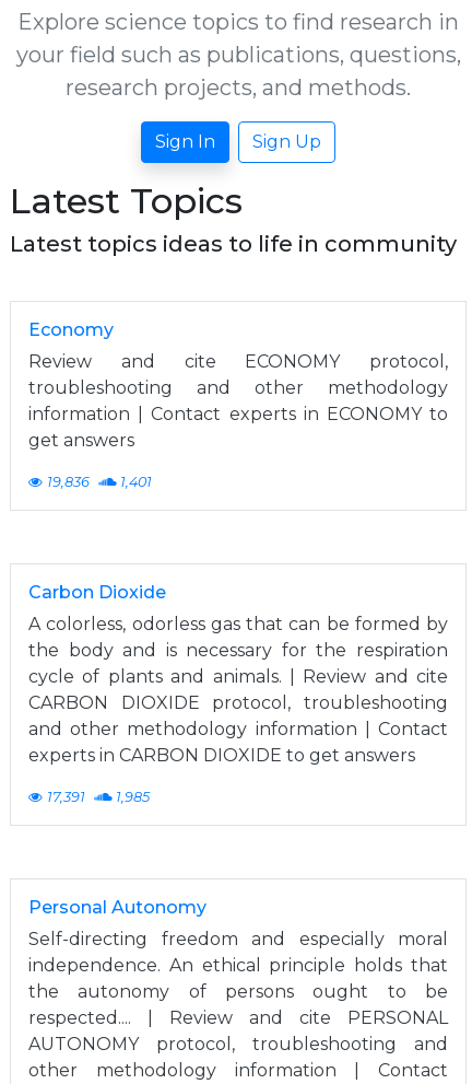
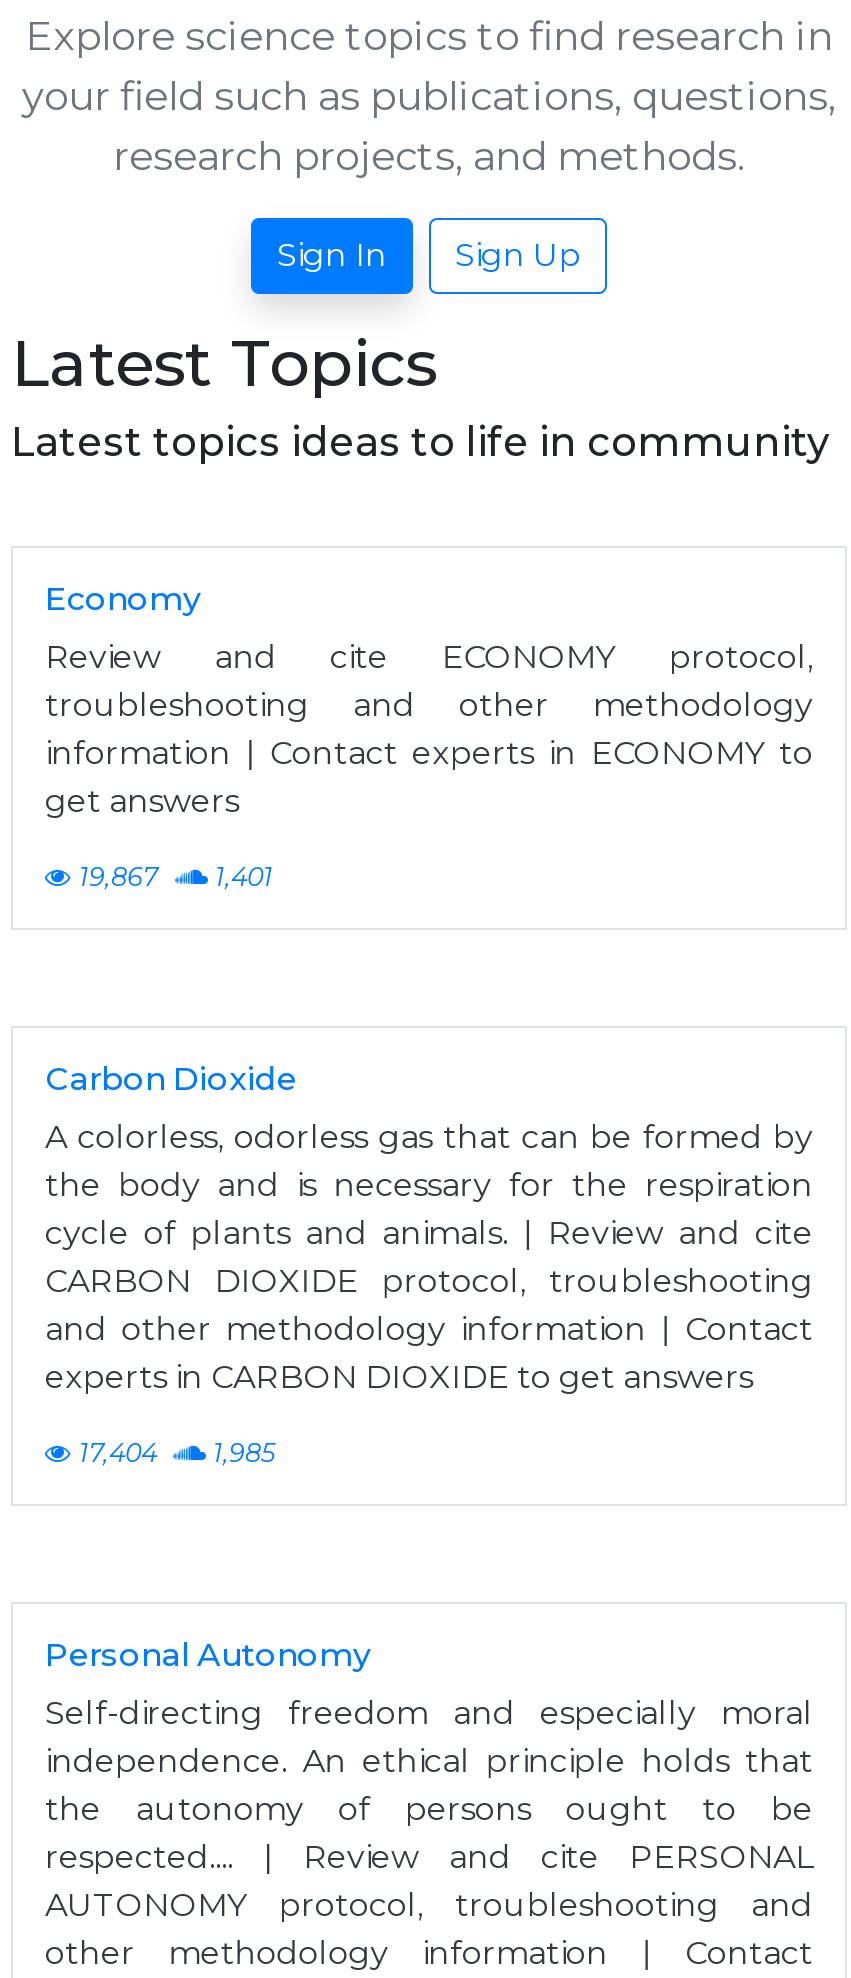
- 19,836 1,401
+ 19,867 1,401

- 17,391 1,985
+ 17,404 1,985
